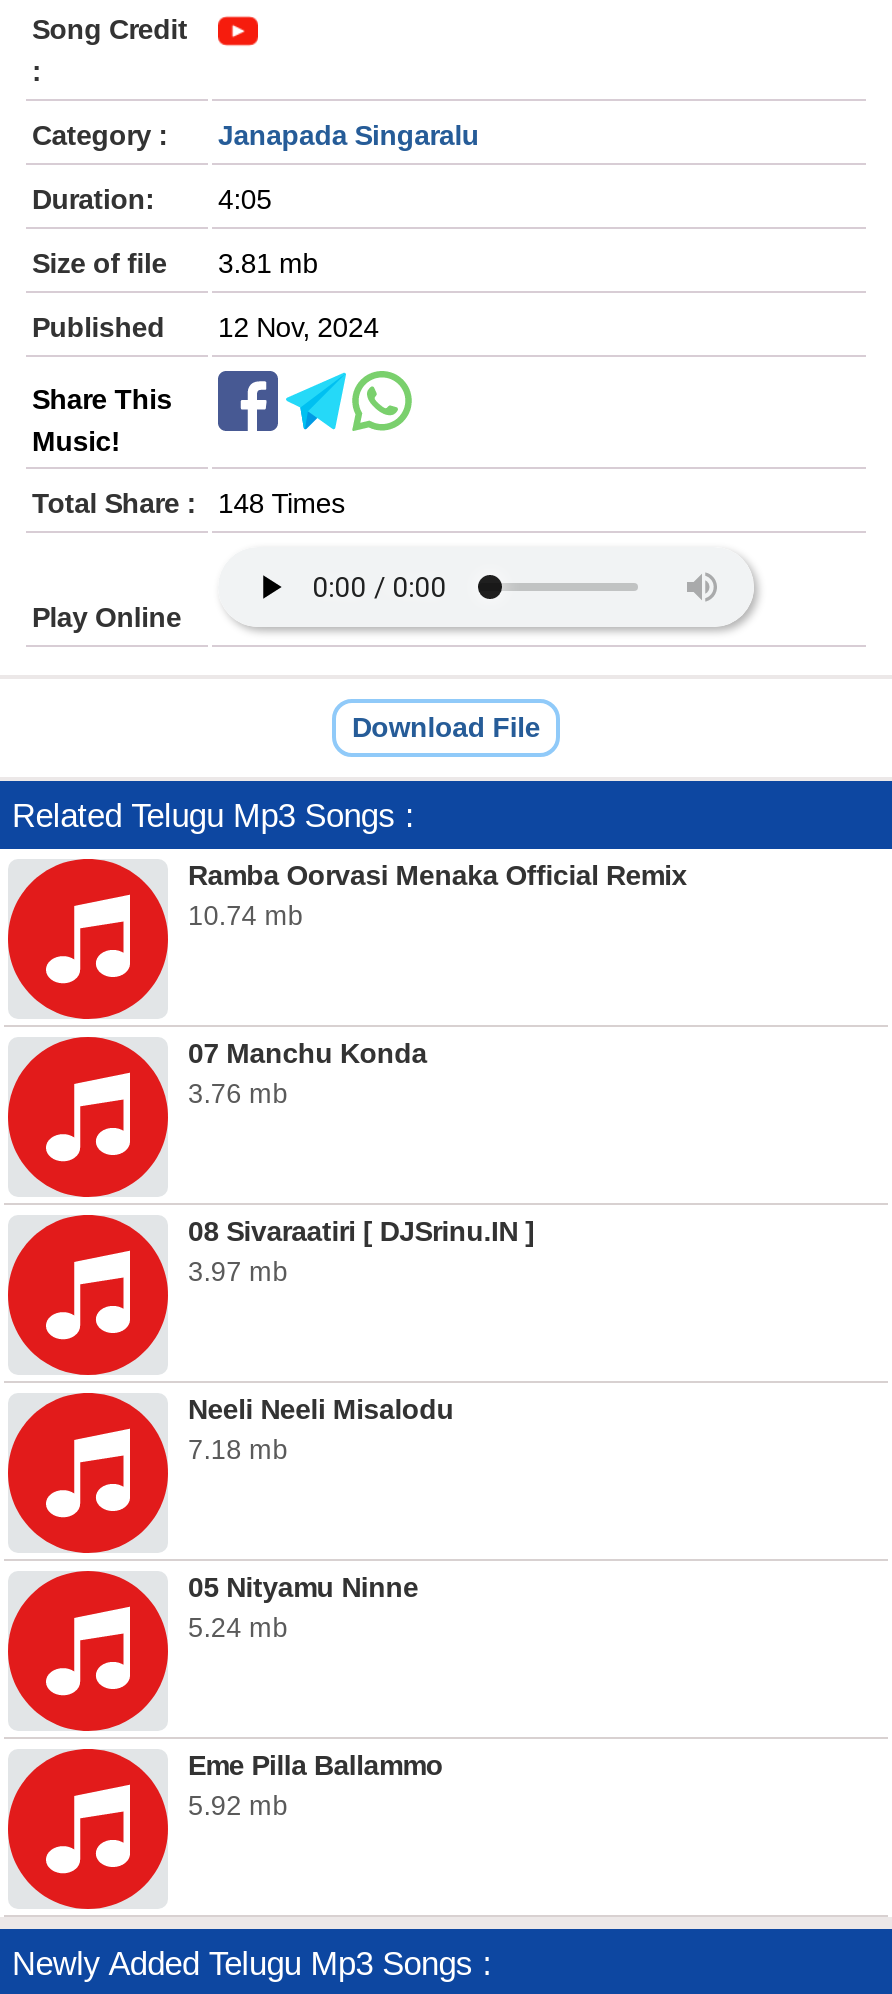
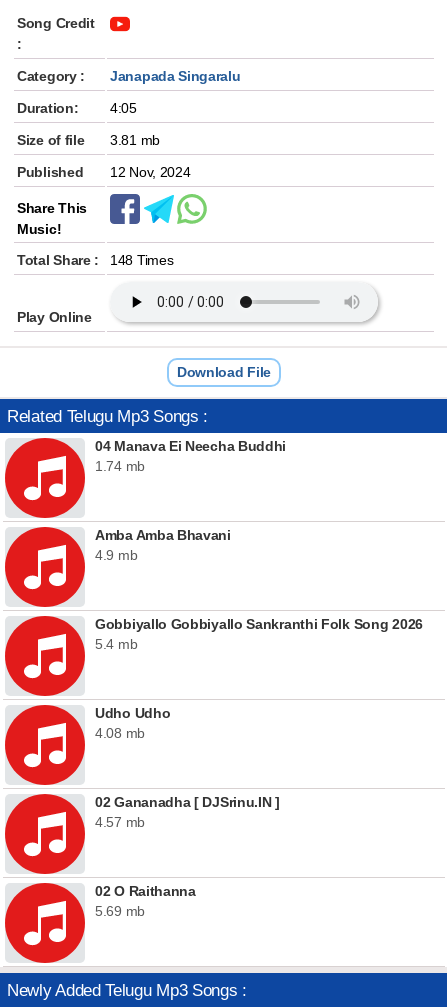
- Ramba Oorvasi Menaka Official Remix
- 10.74 mb
+ 04 Manava Ei Neecha Buddhi
+ 1.74 mb

- 07 Manchu Konda
- 3.76 mb
+ Amba Amba Bhavani
+ 4.9 mb

- 08 Sivaraatiri [ DJSrinu.IN ]
- 3.97 mb
+ Gobbiyallo Gobbiyallo Sankranthi Folk Song 2026
+ 5.4 mb

- Neeli Neeli Misalodu
- 7.18 mb
+ Udho Udho
+ 4.08 mb

- 05 Nityamu Ninne
- 5.24 mb
+ 02 Gananadha [ DJSrinu.IN ]
+ 4.57 mb

- Eme Pilla Ballammo
- 5.92 mb
+ 02 O Raithanna
+ 5.69 mb
